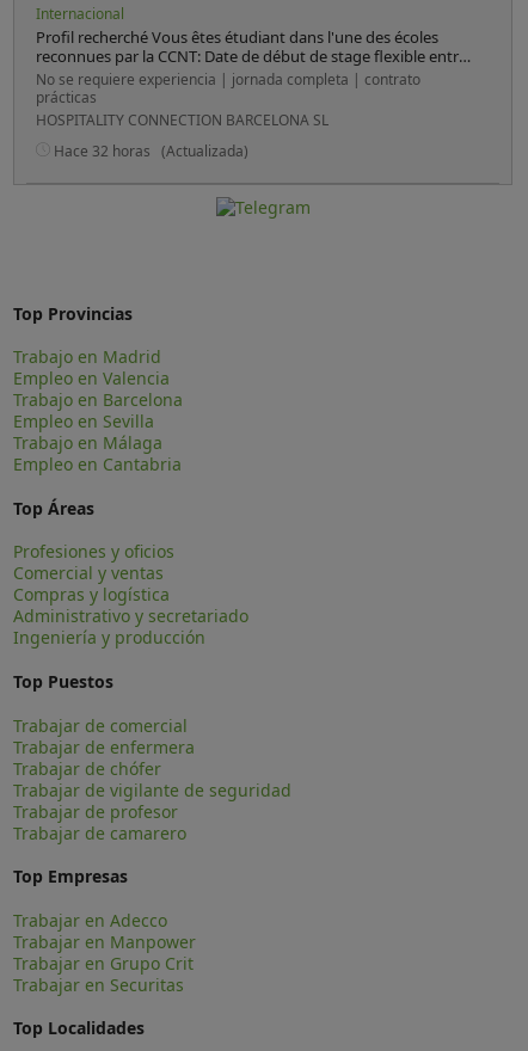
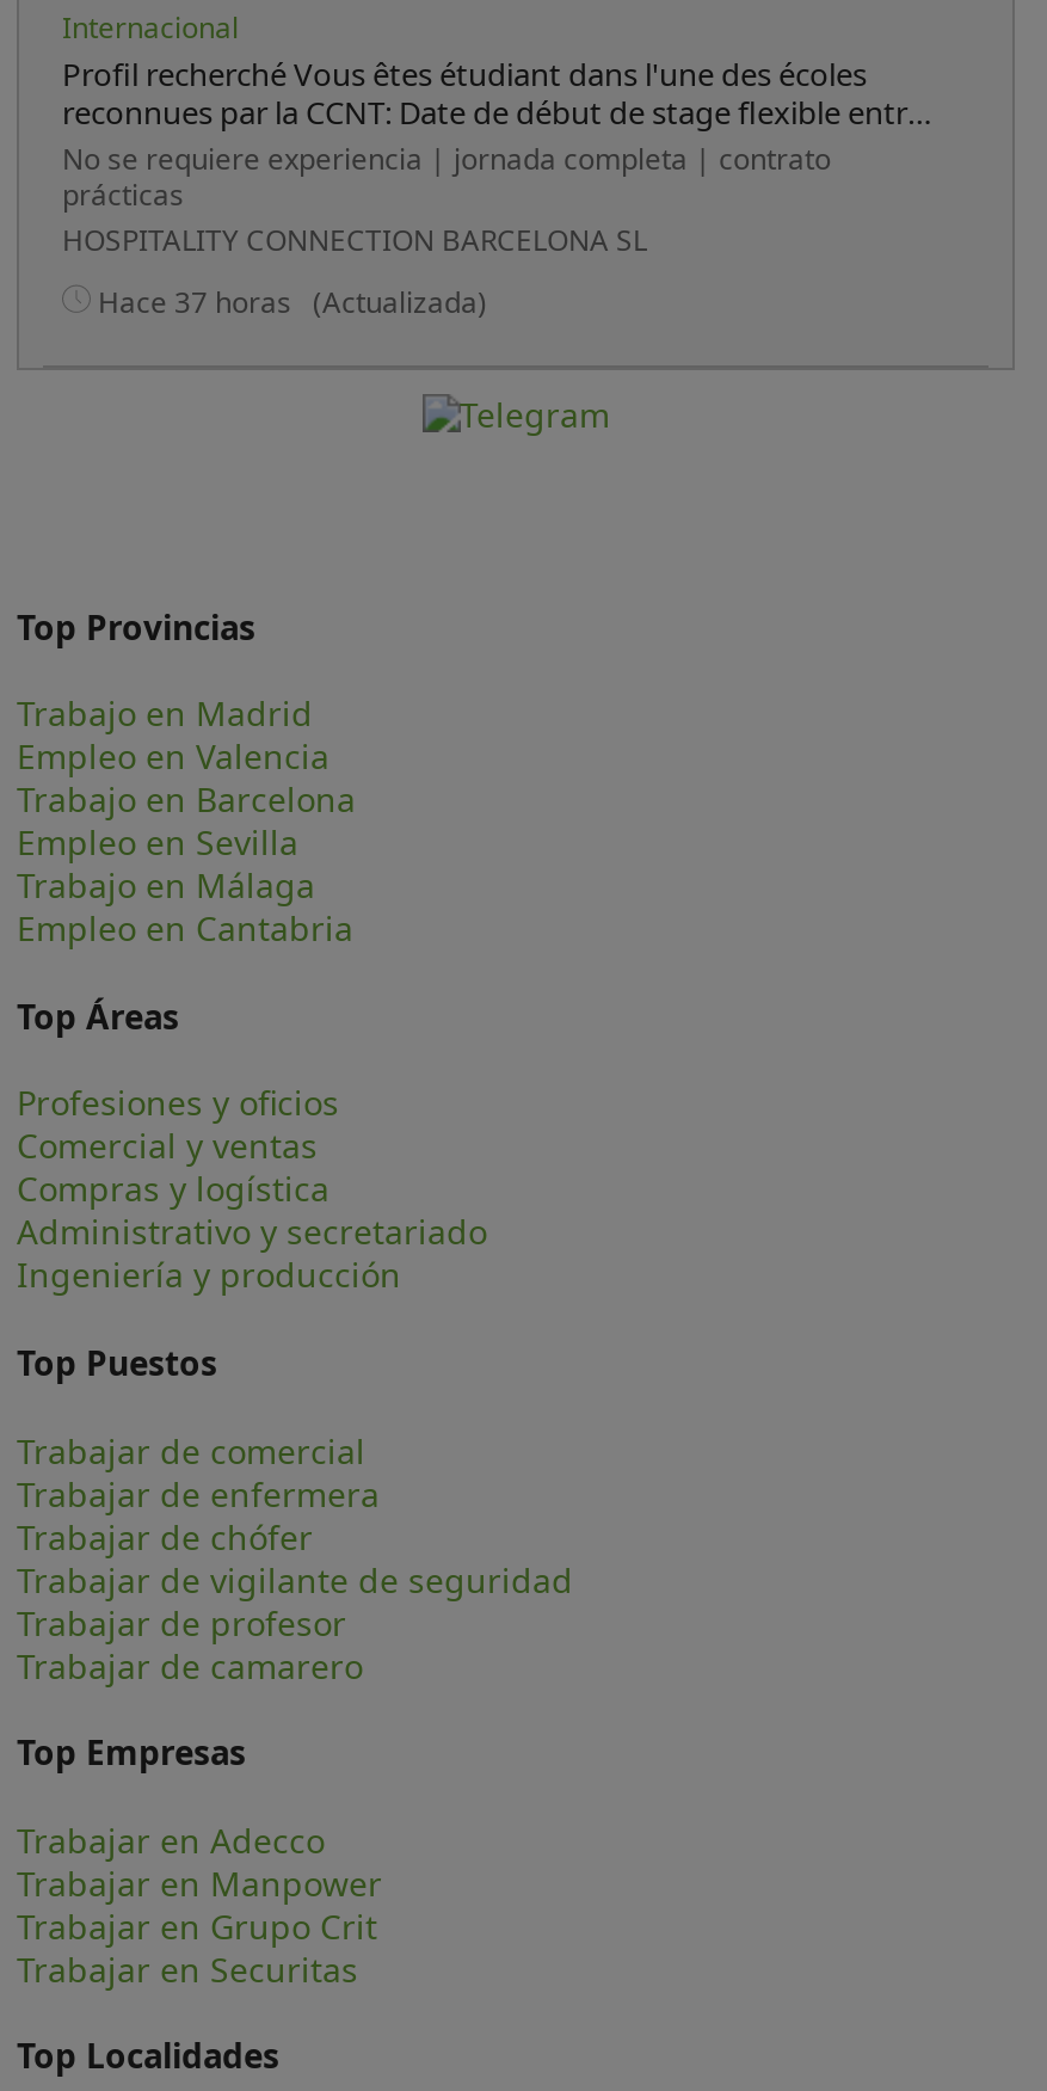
- Hace 32 horas (Actualizada)
+ Hace 37 horas (Actualizada)
